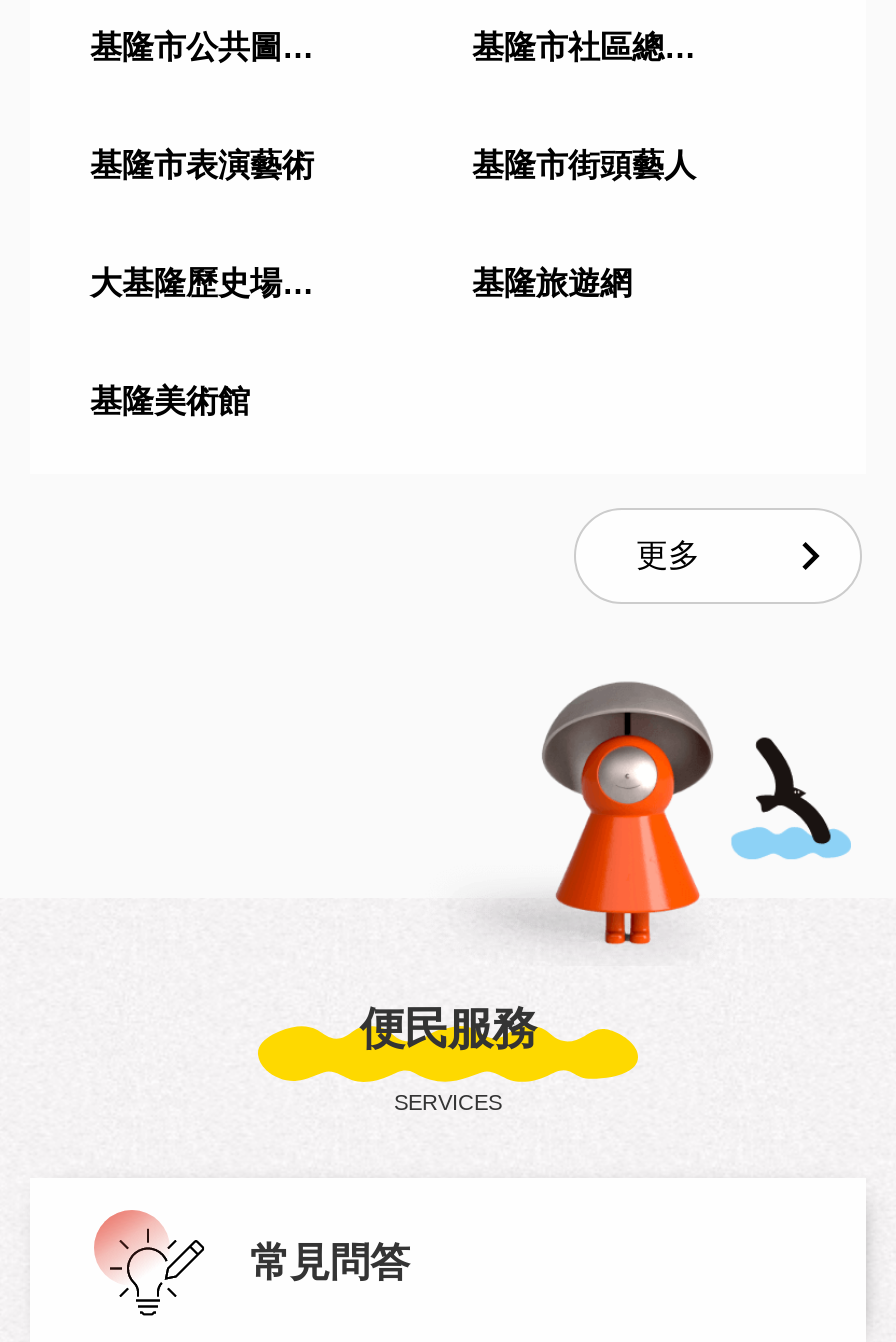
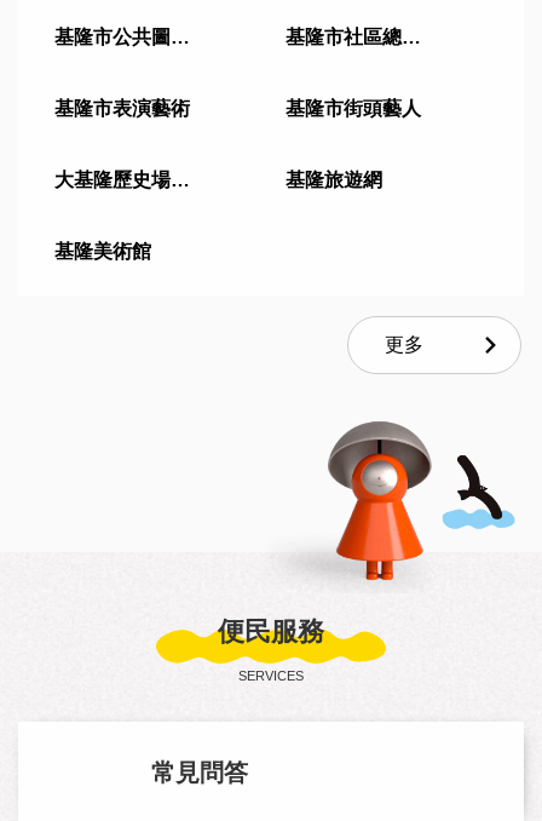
- [image]
